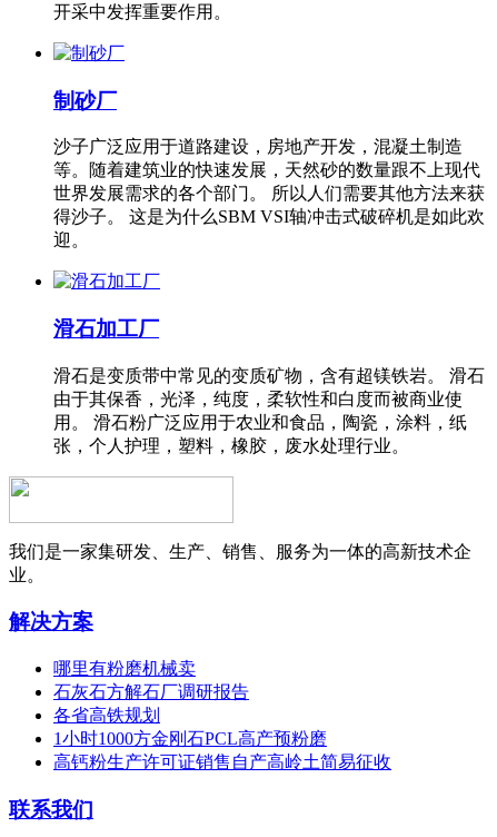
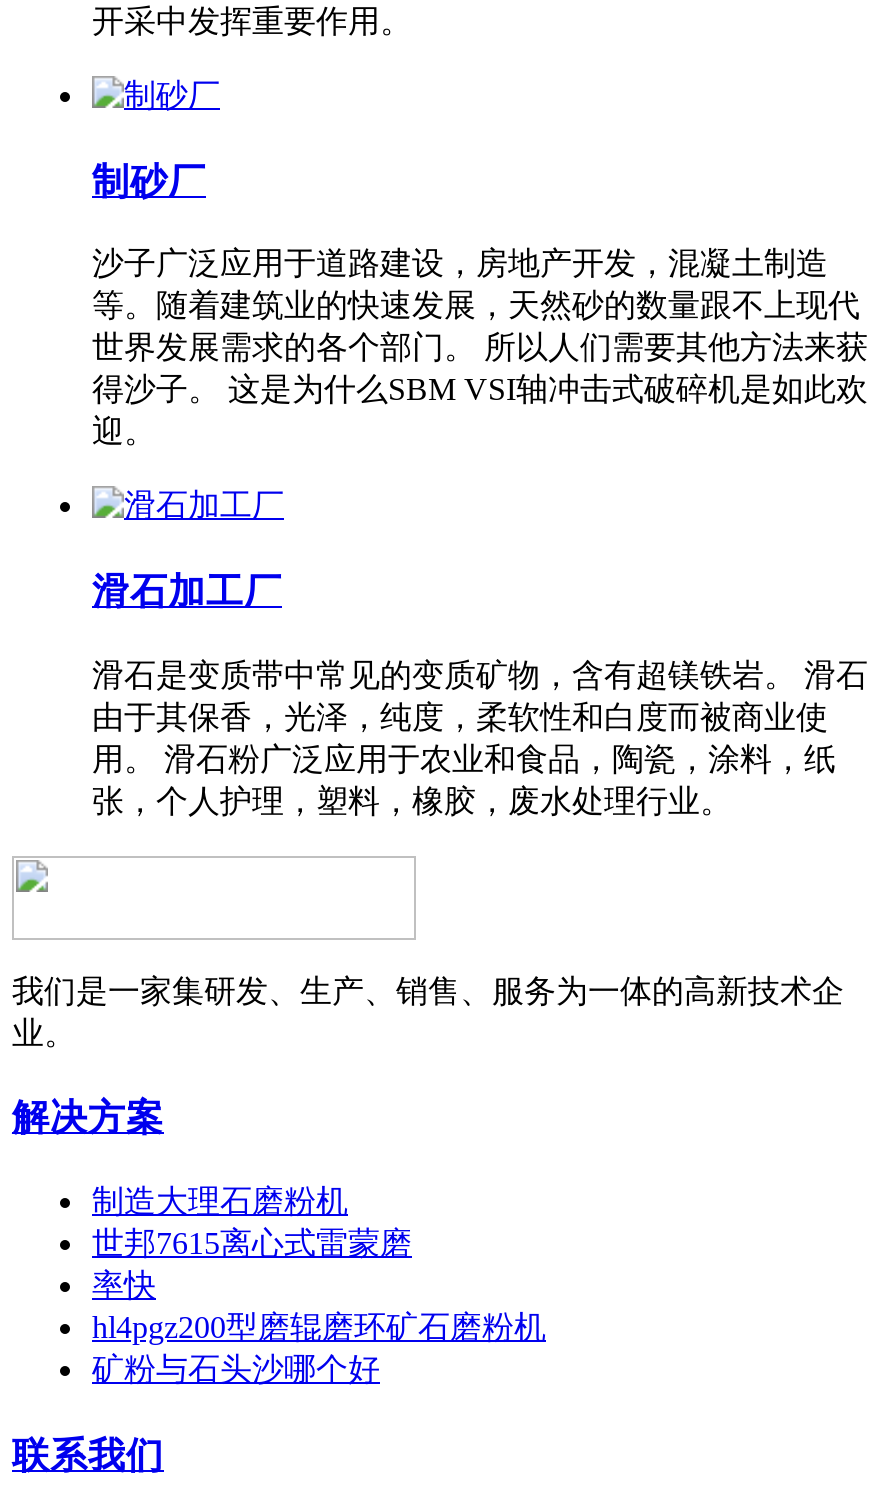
- 哪里有粉磨机械卖
- 石灰石方解石厂调研报告
- 各省高铁规划
- 1小时1000方金刚石PCL高产预粉磨
- 高钙粉生产许可证销售自产高岭土简易征收
+ 制造大理石磨粉机
+ 世邦7615离心式雷蒙磨
+ 率快
+ hl4pgz200型磨辊磨环矿石磨粉机
+ 矿粉与石头沙哪个好
